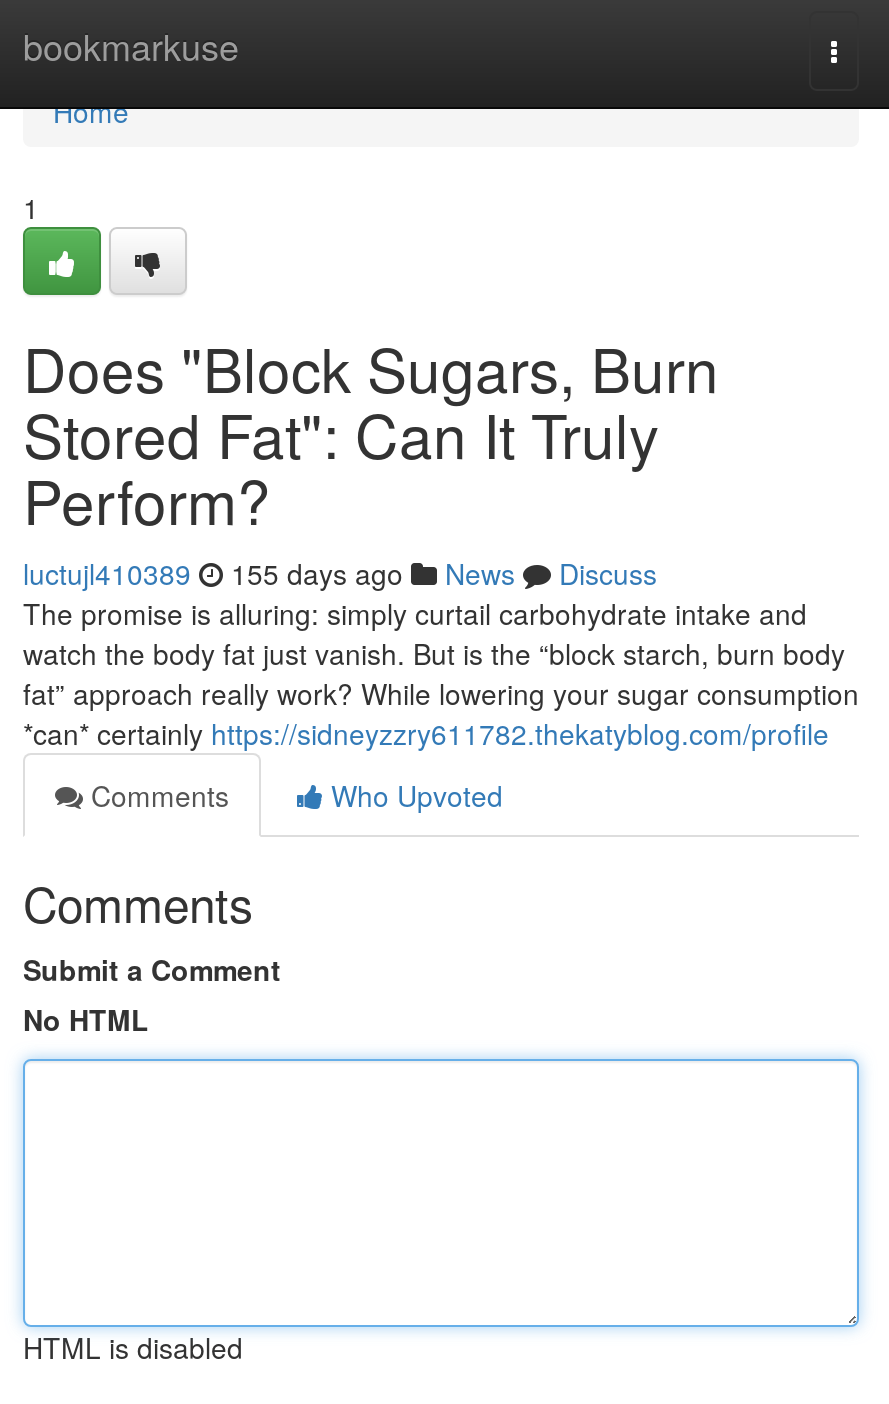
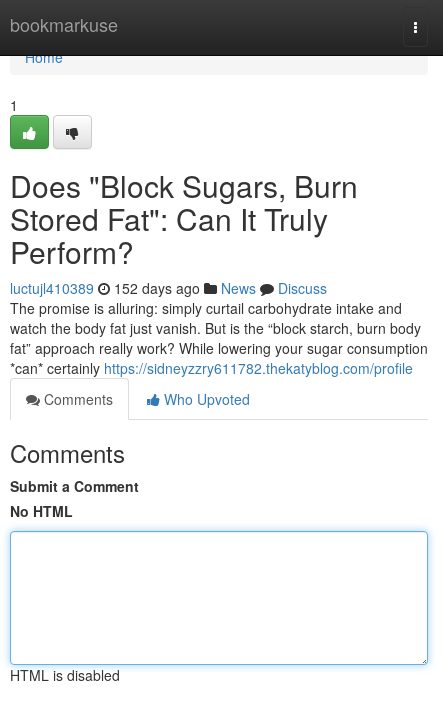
- luctujl410389 155 days ago News Discuss
+ luctujl410389 152 days ago News Discuss
